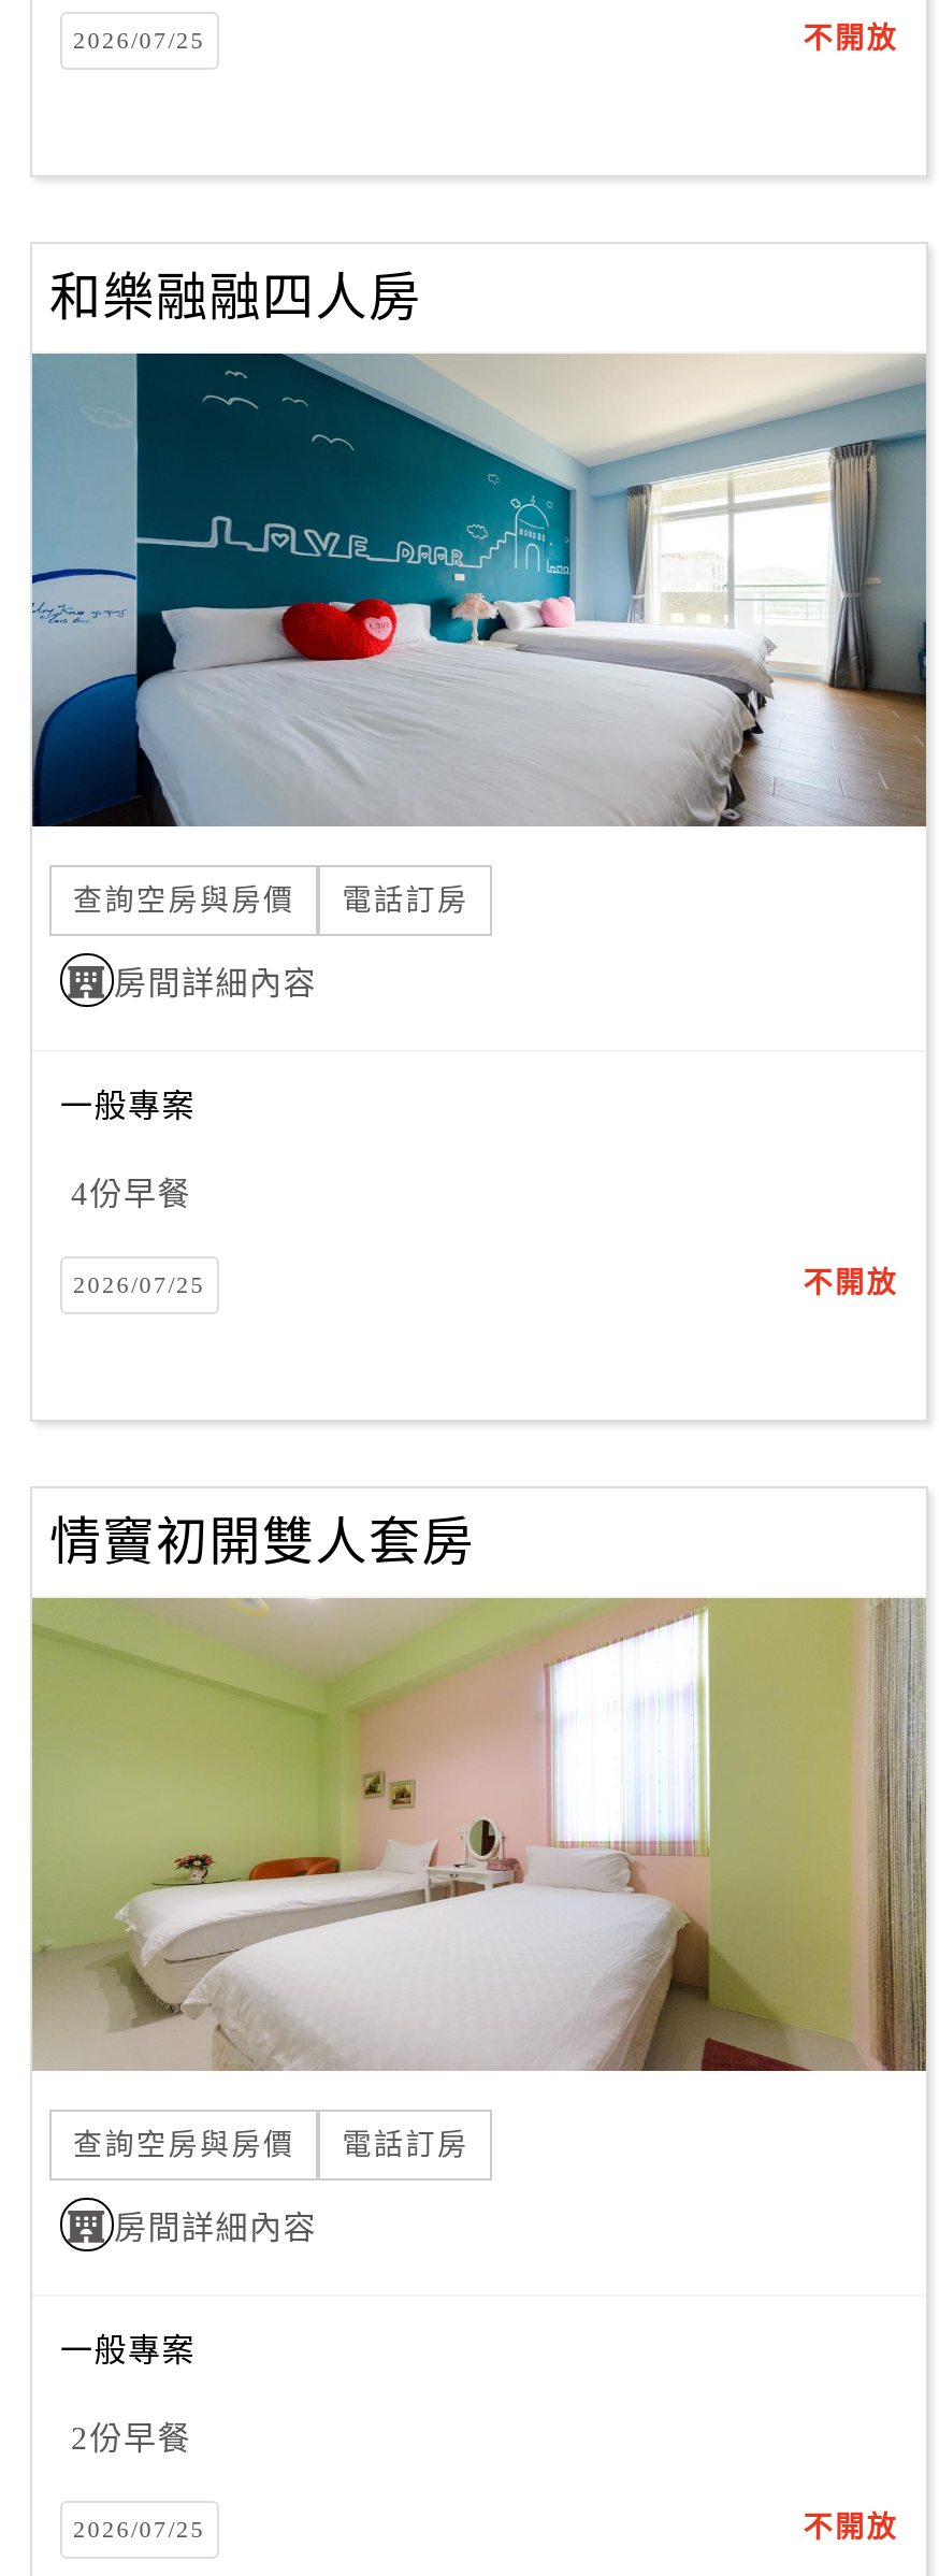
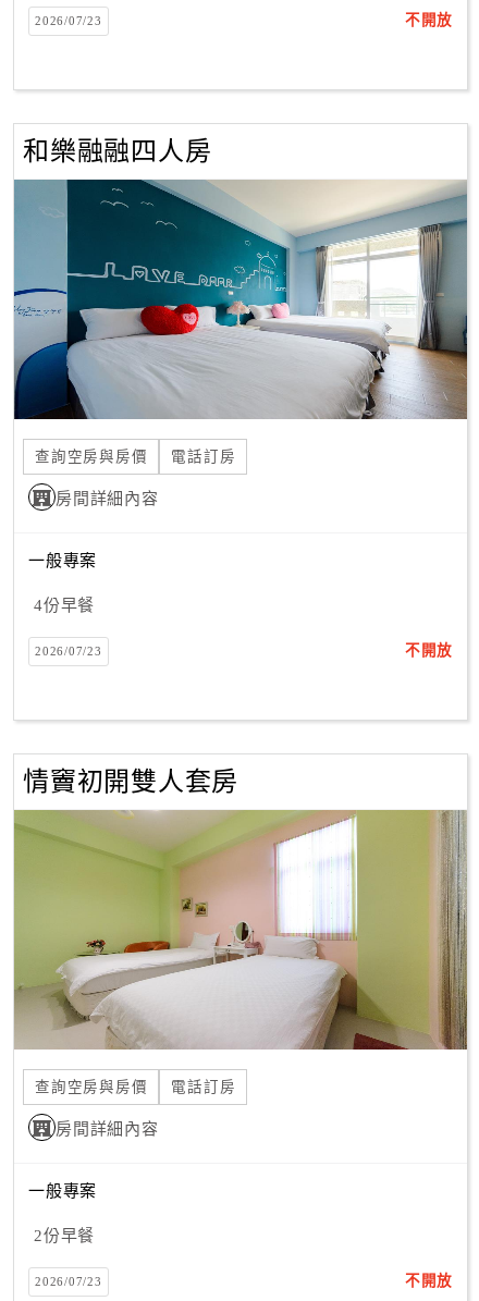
- 2026/07/25
+ 2026/07/23

- 2026/07/25
+ 2026/07/23

- 2026/07/25
+ 2026/07/23
